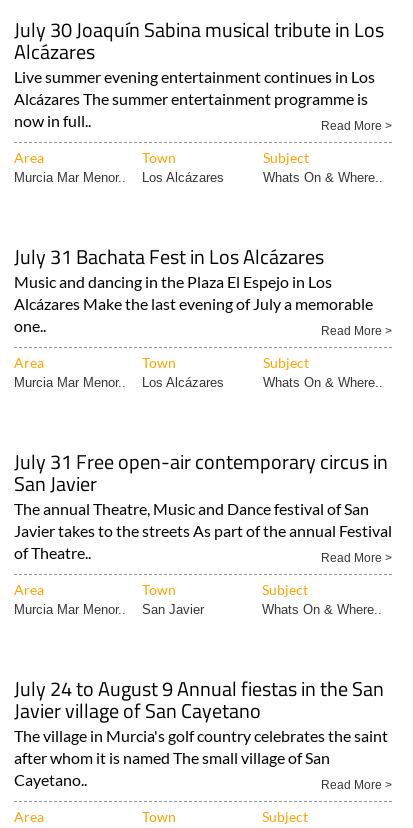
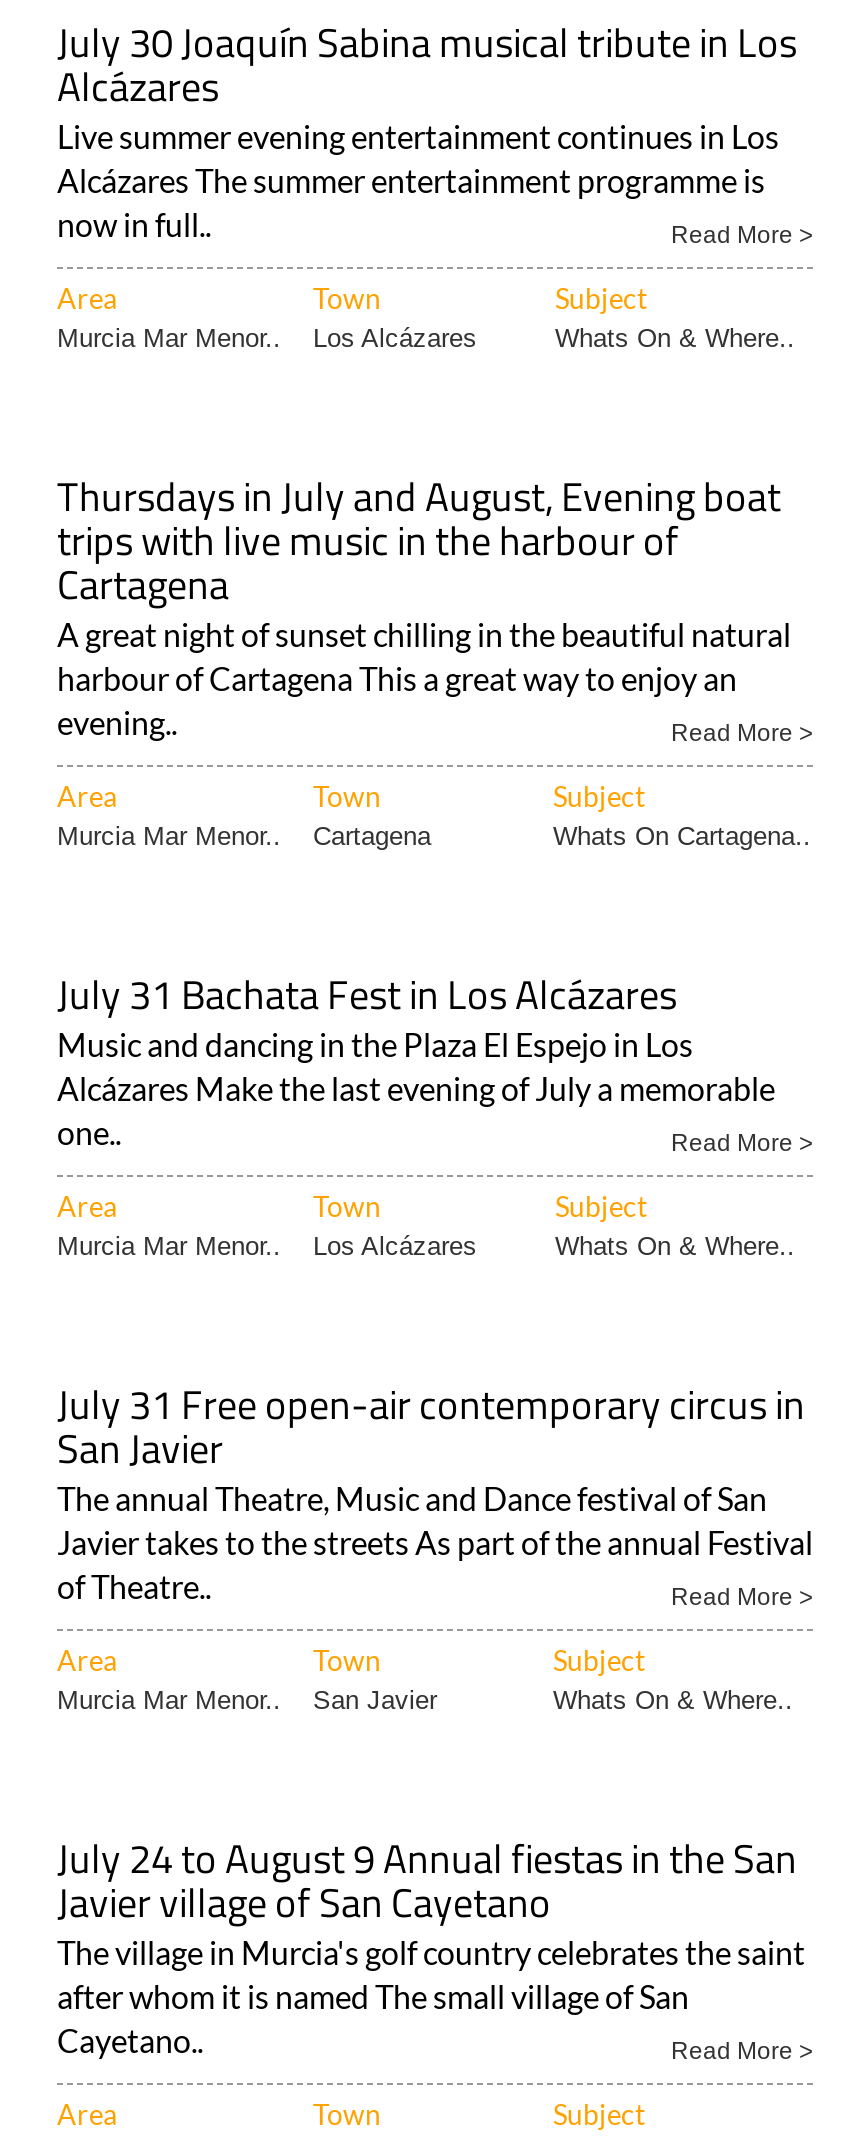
+ Thursdays in July and August, Evening boat
+ trips with live music in the harbour of
+ Cartagena
+ A great night of sunset chilling in the beautiful natural
+ harbour of Cartagena This a great way to enjoy an
+ evening..
+ Read More >
+ Area
+ Town
+ Subject
+ Murcia Mar Menor..
+ Cartagena
+ Whats On Cartagena..
